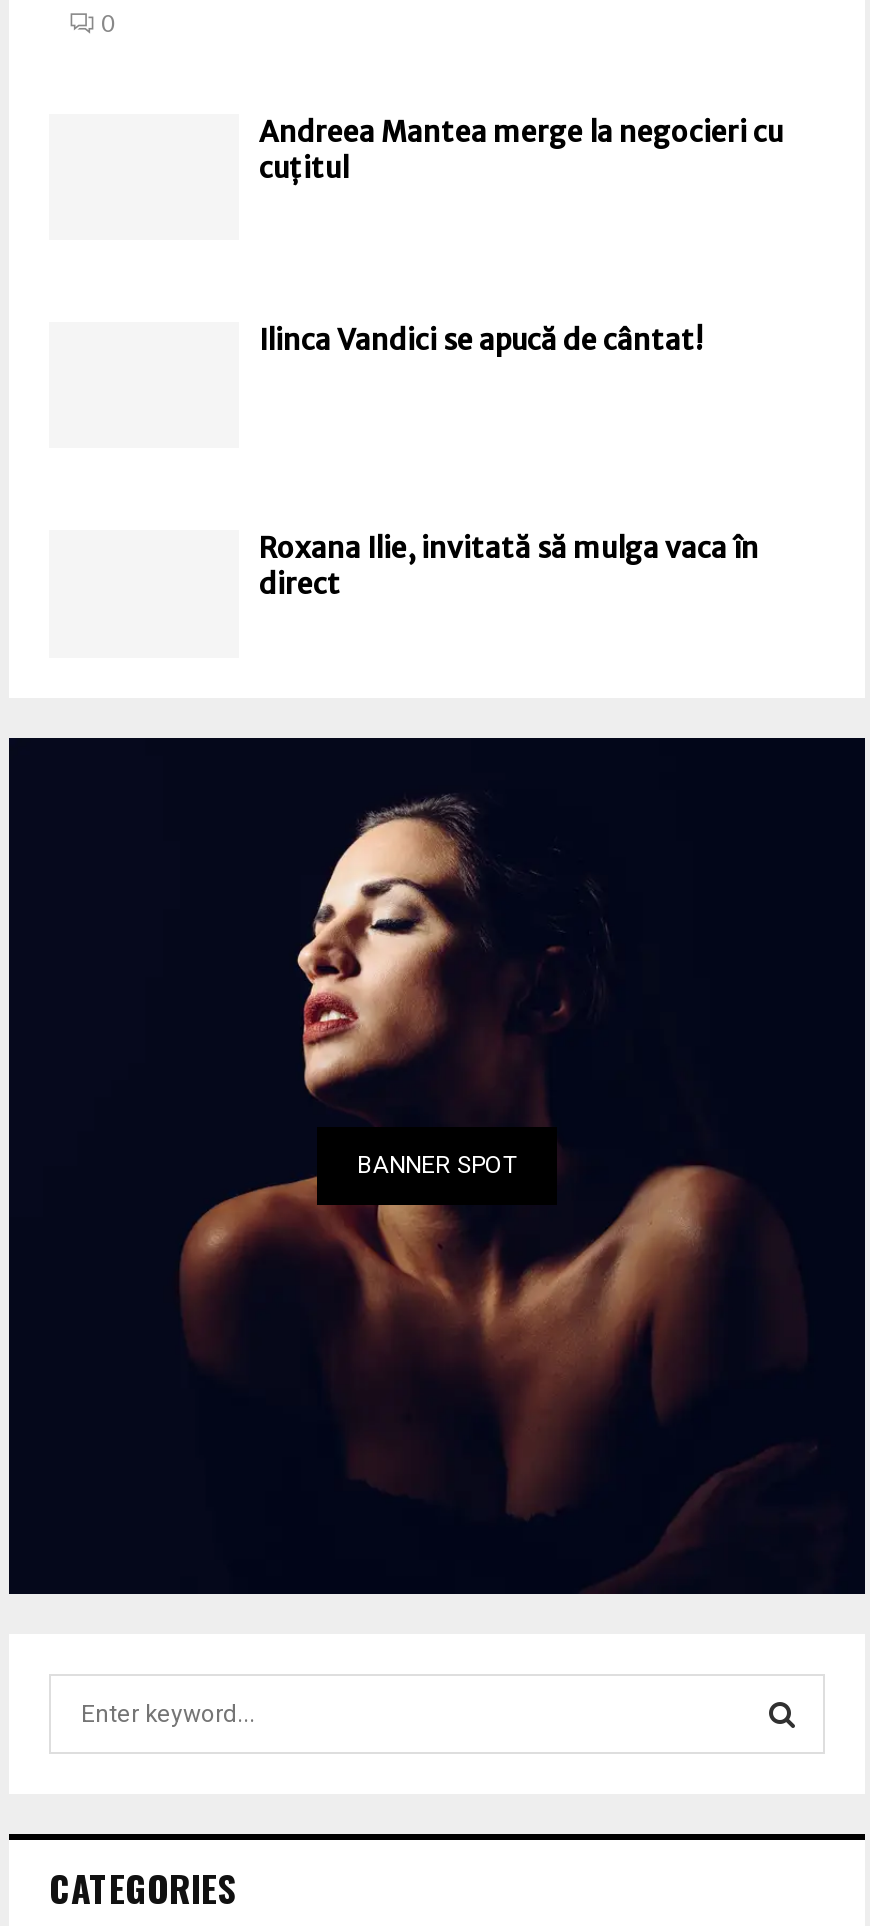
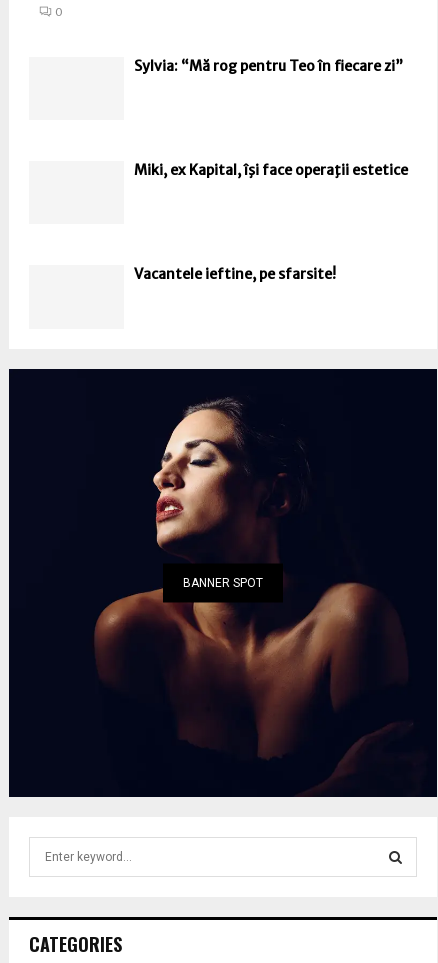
- Andreea Mantea merge la negocieri cu
- cuțitul
+ Sylvia: “Mă rog pentru Teo în fiecare zi”

- Ilinca Vandici se apucă de cântat!
+ Miki, ex Kapital, îşi face operaţii estetice

- Roxana Ilie, invitată să mulga vaca în
- direct
+ Vacantele ieftine, pe sfarsite!
